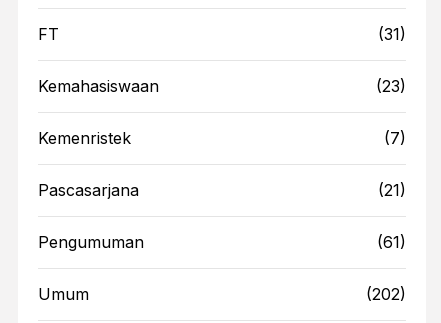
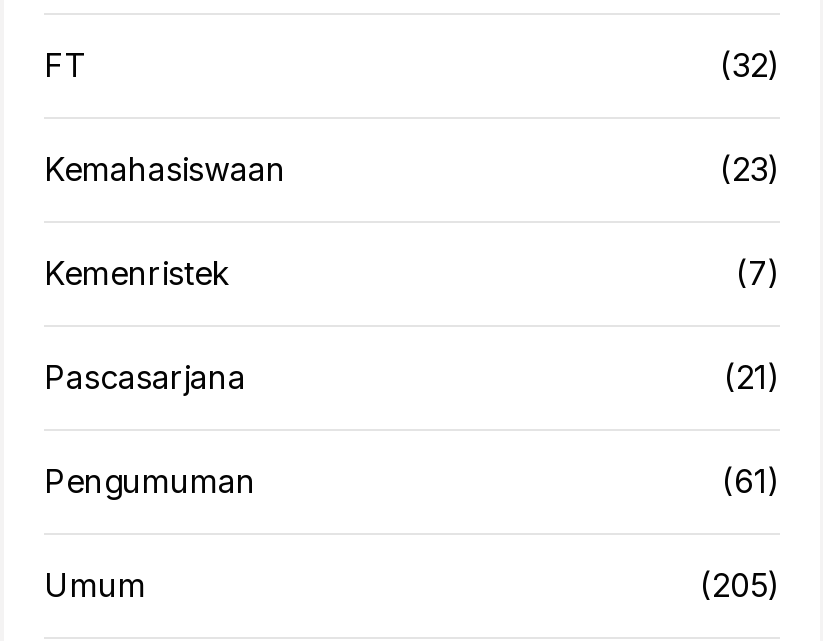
- (31)
+ (32)

- (202)
+ (205)
